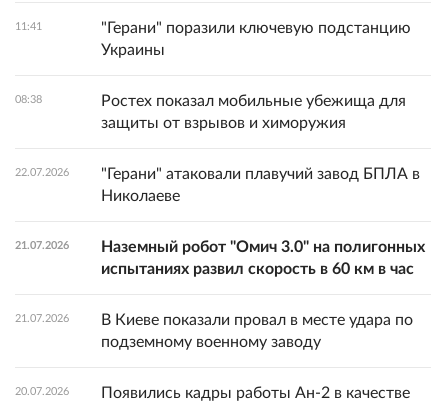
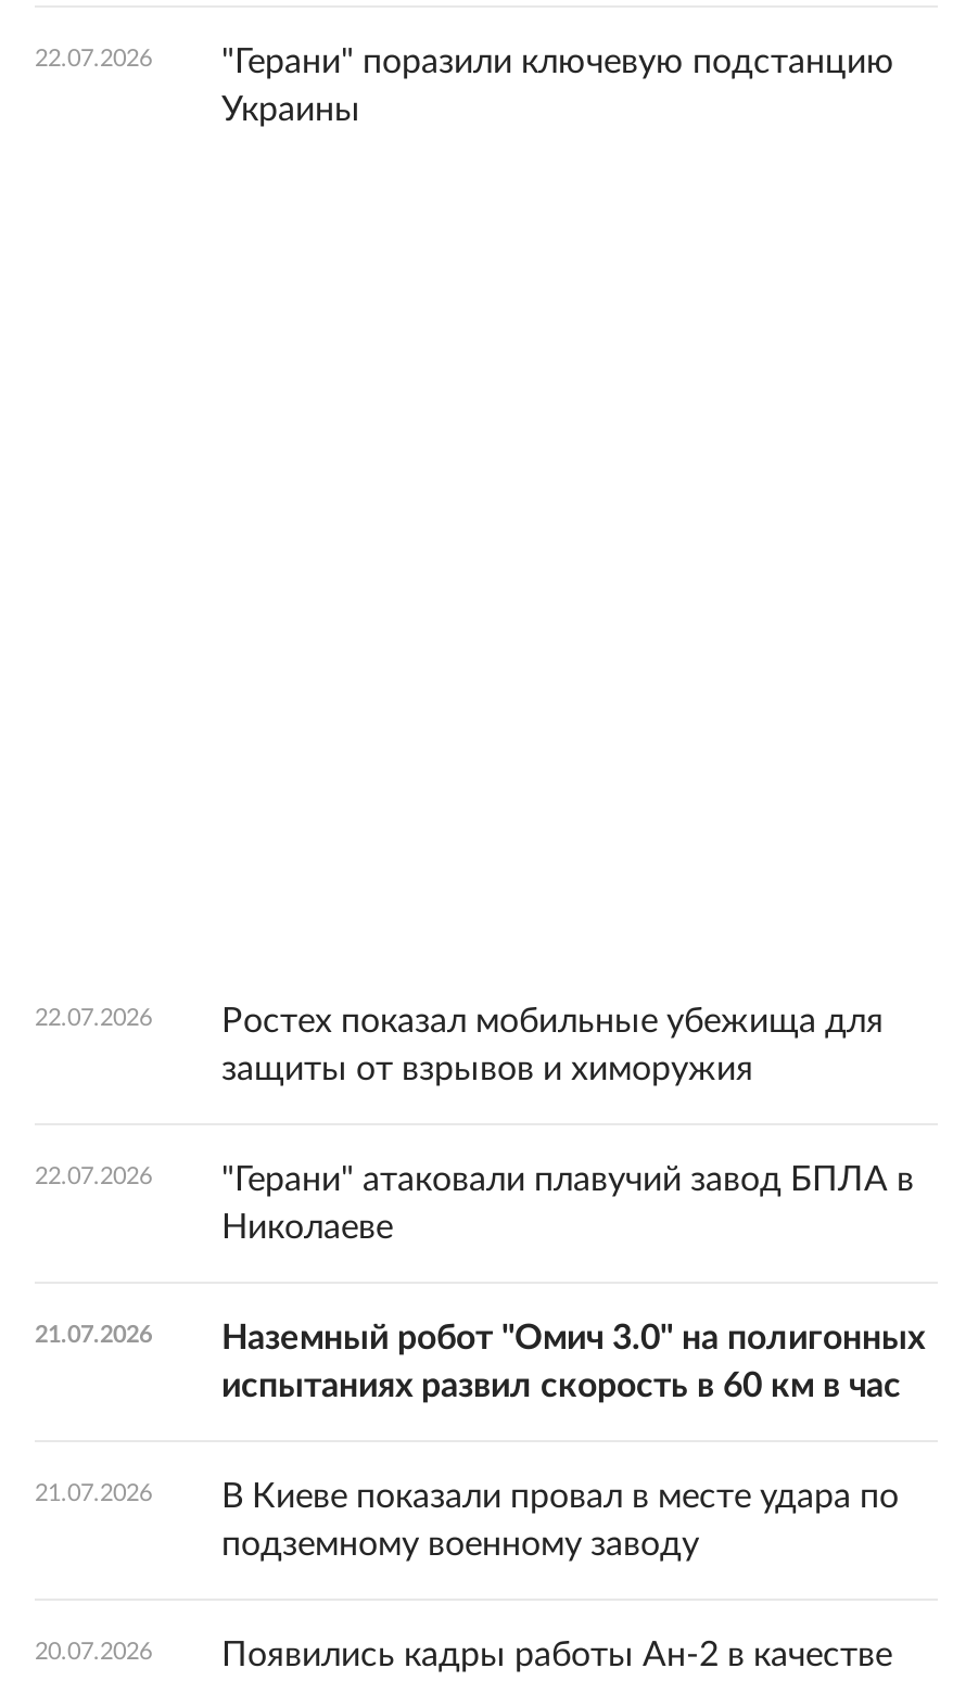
- 11:41
+ 22.07.2026

- 08:38
+ 22.07.2026
